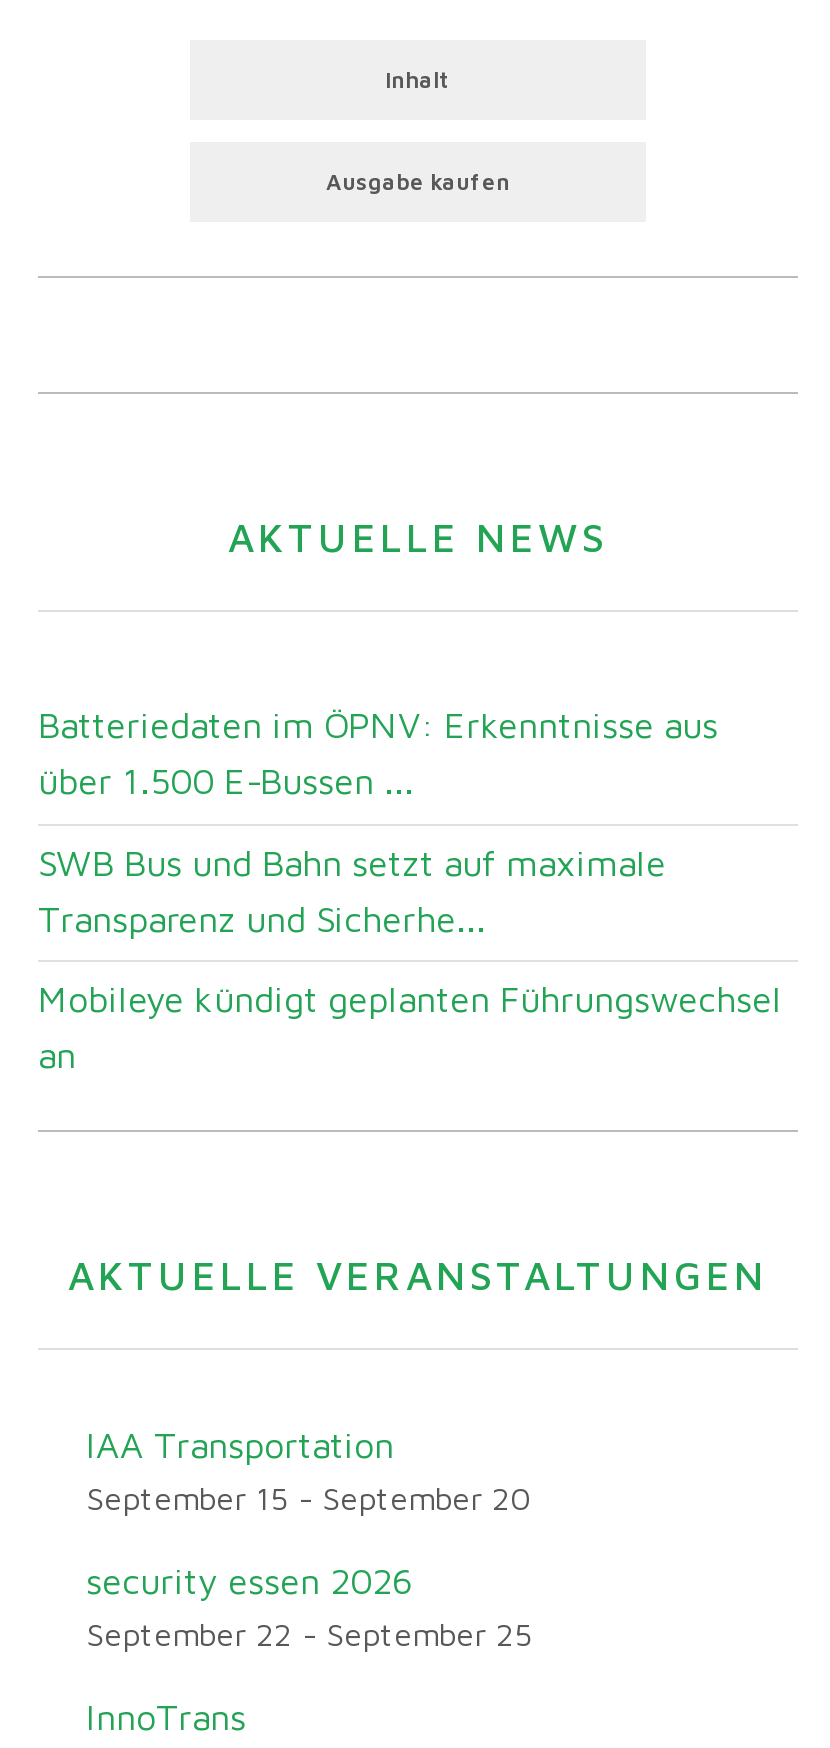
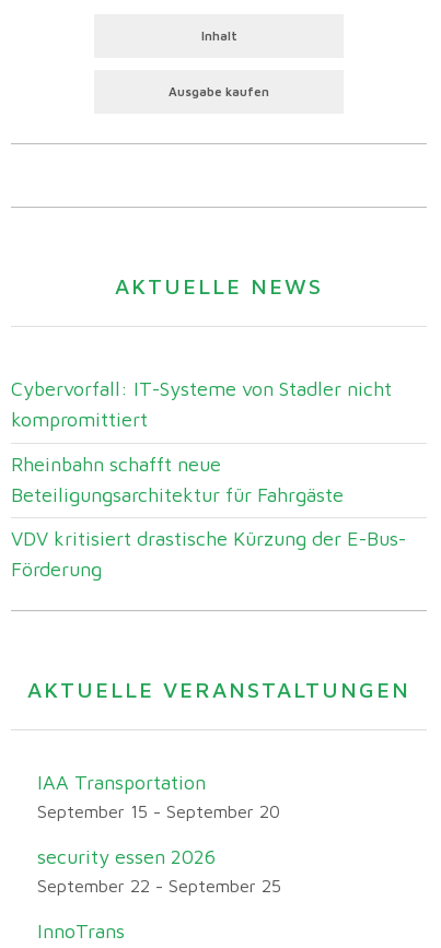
- Batteriedaten im ÖPNV: Erkenntnisse aus
- über 1.500 E-Bussen ...
+ Cybervorfall: IT-Systeme von Stadler nicht
+ kompromittiert

- SWB Bus und Bahn setzt auf maximale
- Transparenz und Sicherhe...
+ Rheinbahn schafft neue
+ Beteiligungsarchitektur für Fahrgäste

- Mobileye kündigt geplanten Führungswechsel
- an
+ VDV kritisiert drastische Kürzung der E-Bus-
+ Förderung
